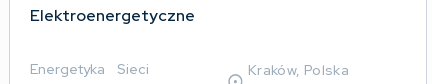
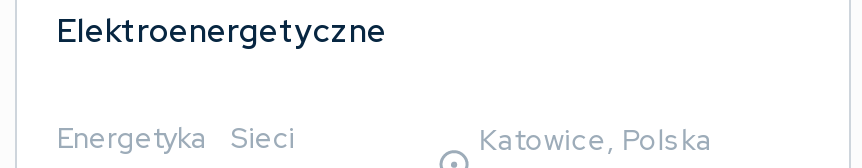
- Kraków, Polska
+ Katowice, Polska
